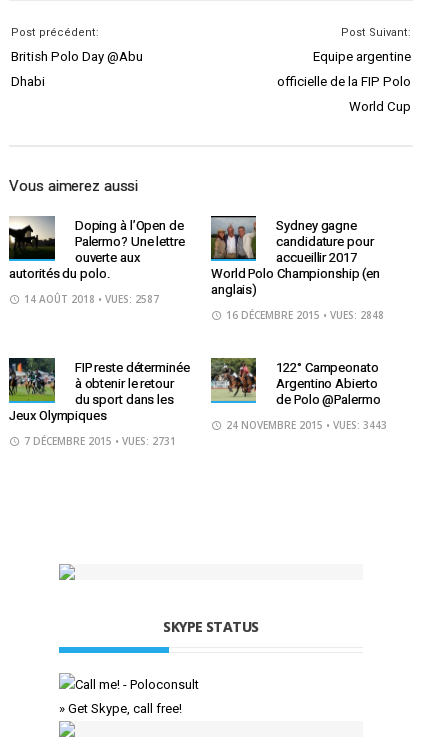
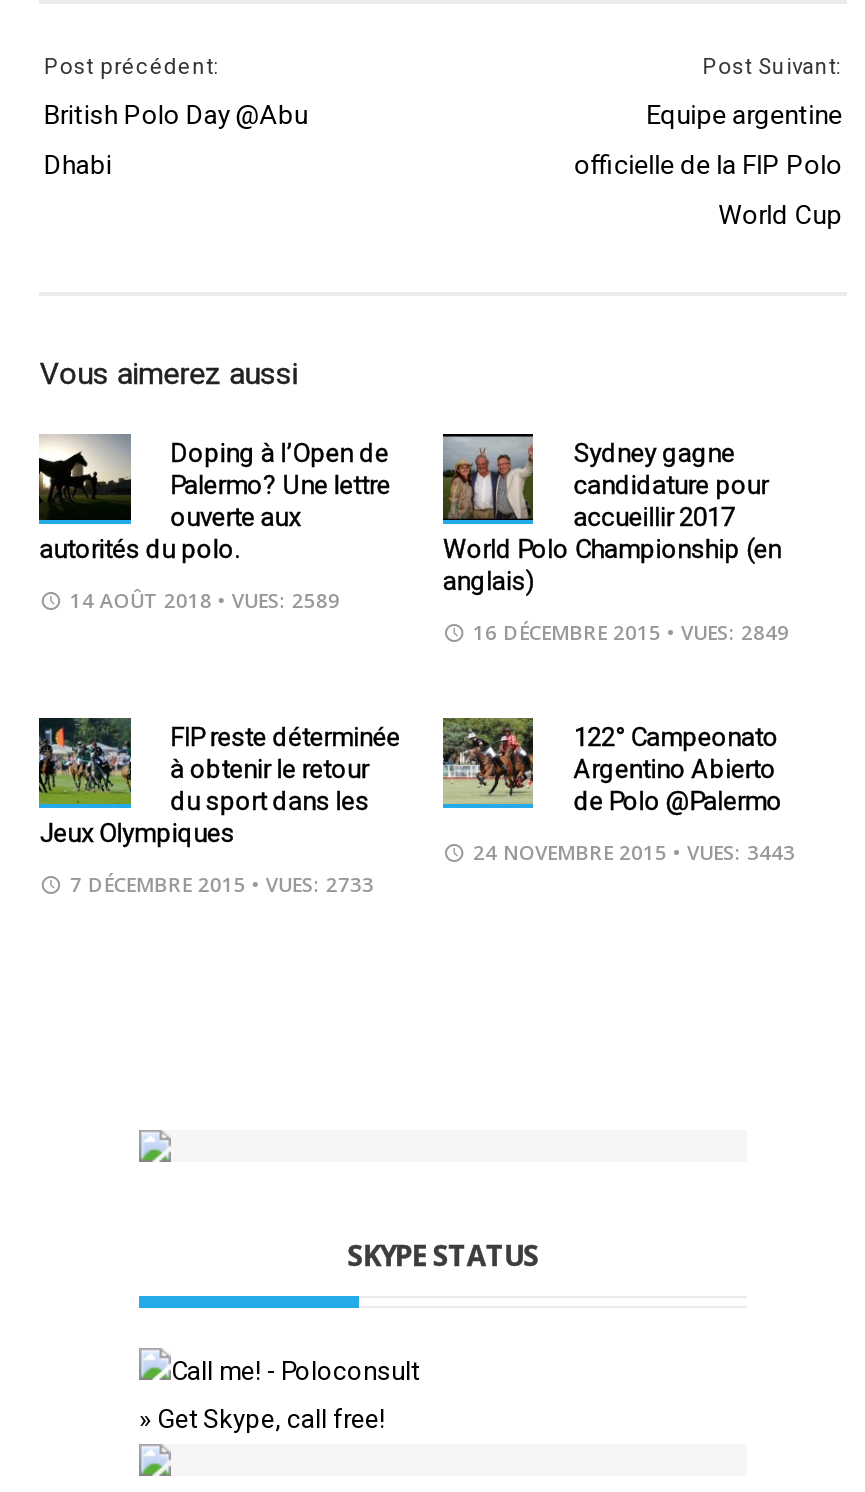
- 14 AOÛT 2018 • VUES: 2587
+ 14 AOÛT 2018 • VUES: 2589

- 16 DÉCEMBRE 2015 • VUES: 2848
+ 16 DÉCEMBRE 2015 • VUES: 2849

- 7 DÉCEMBRE 2015 • VUES: 2731
+ 7 DÉCEMBRE 2015 • VUES: 2733
